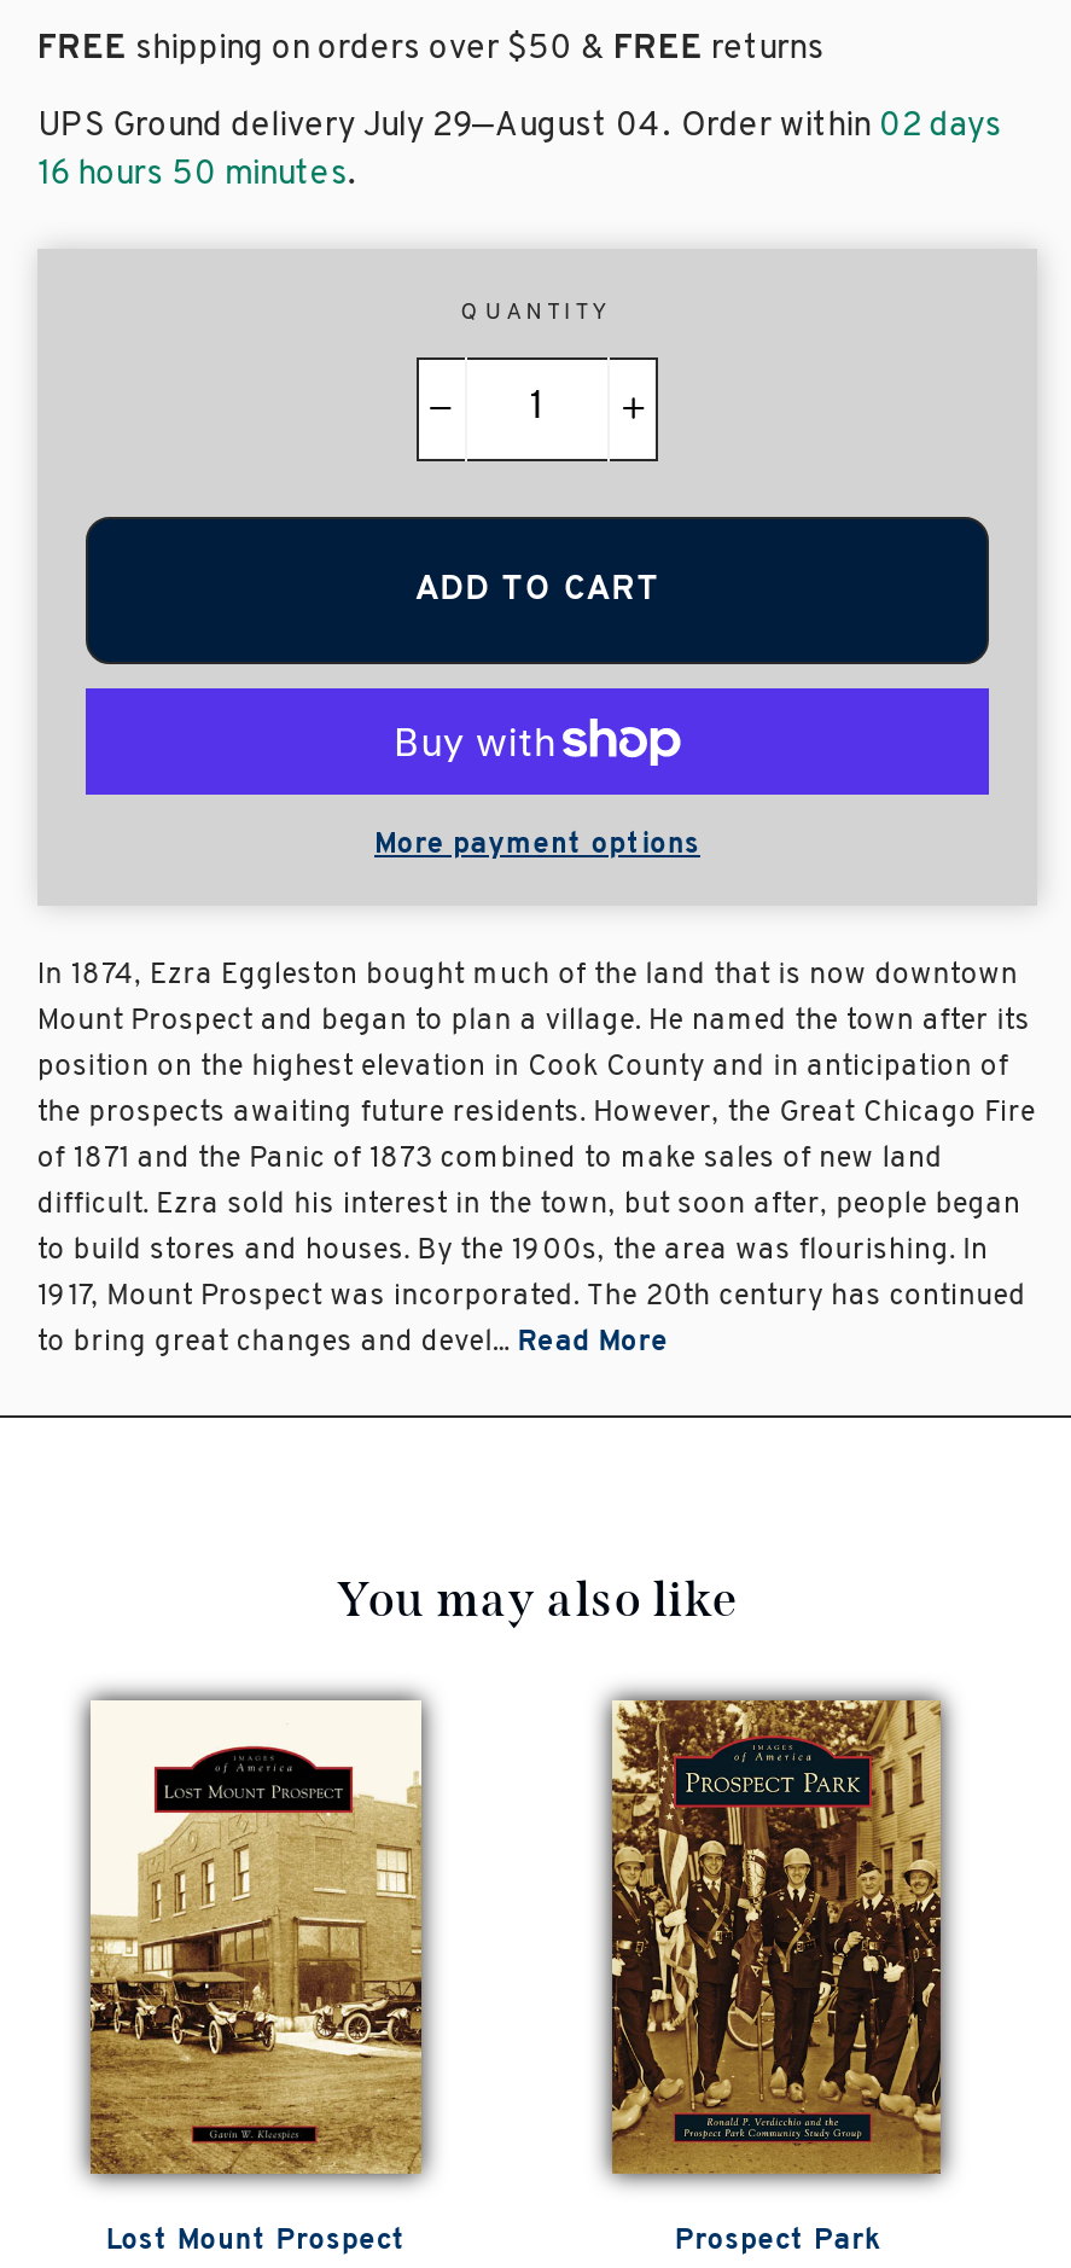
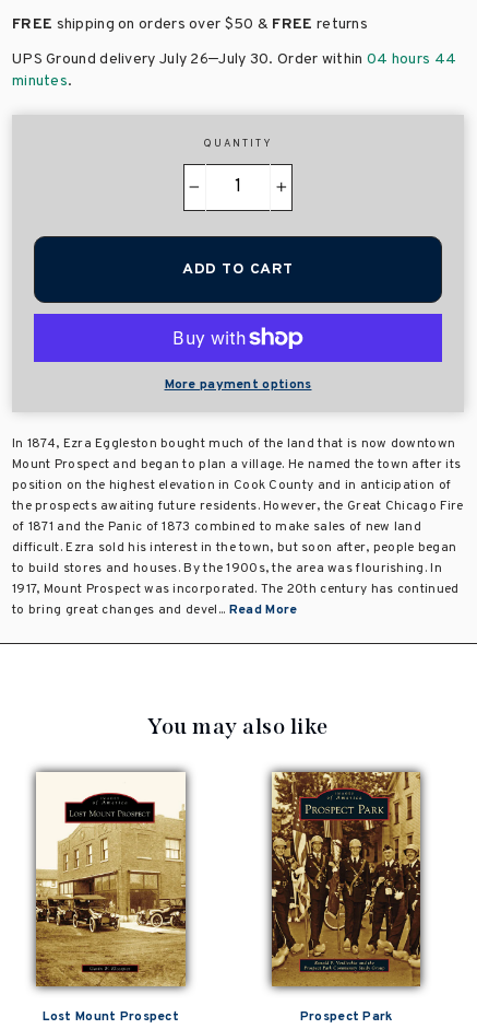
- UPS Ground delivery July 29–August 04. Order within 02 days
- 16 hours 50 minutes.
+ UPS Ground delivery July 26–July 30. Order within 04 hours 44
+ minutes.
